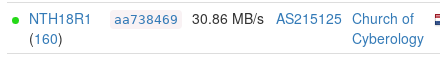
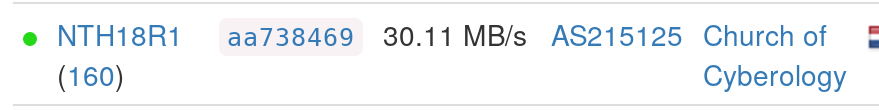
- 30.86 MB/s AS215125 Church of
+ 30.11 MB/s AS215125 Church of
